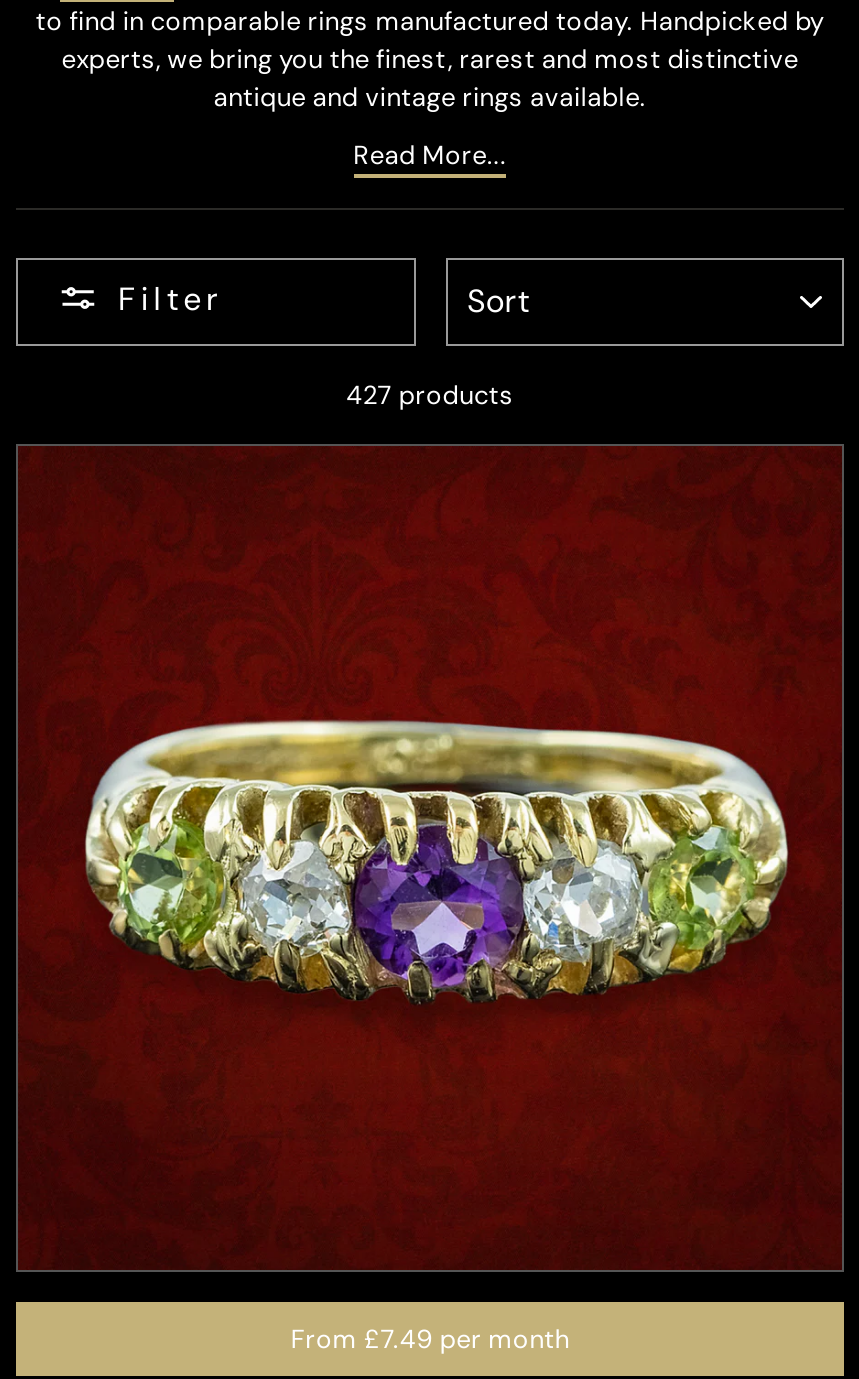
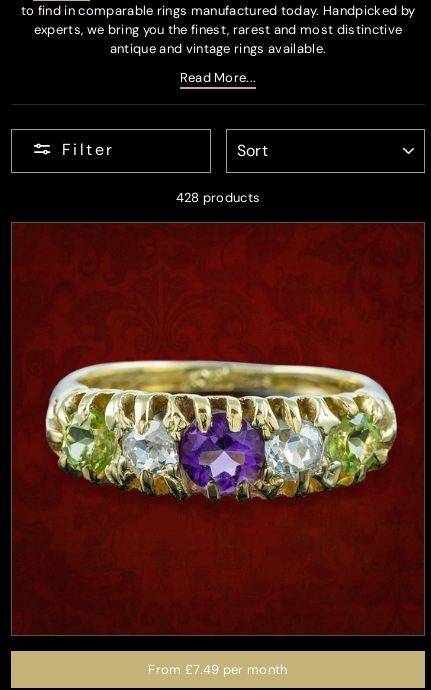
- 427 products
+ 428 products
